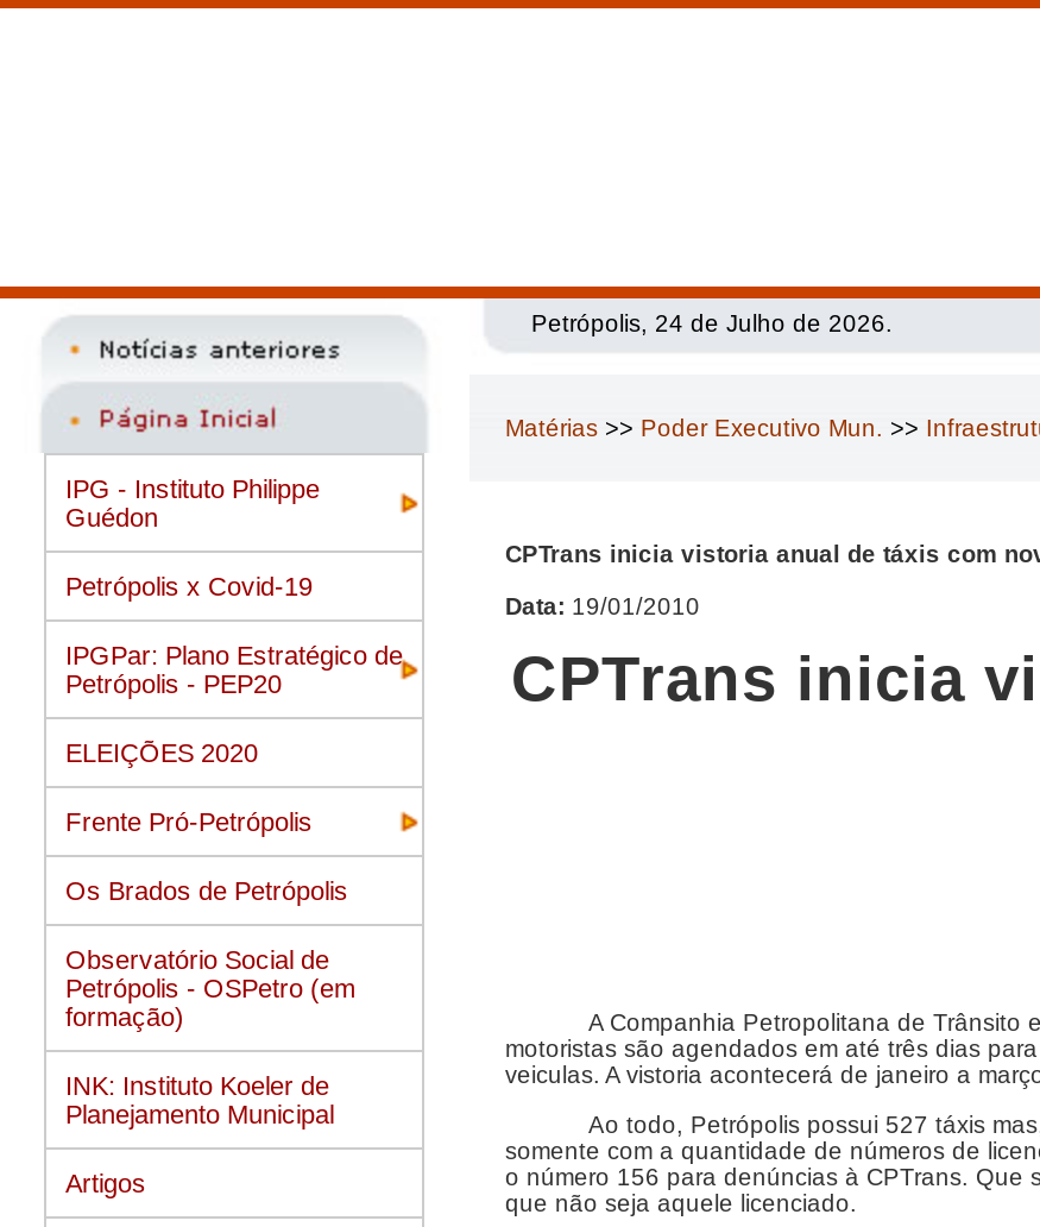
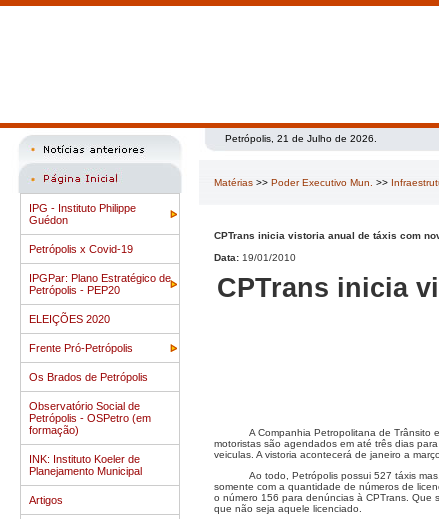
- Petrópolis, 24 de Julho de 2026.
+ Petrópolis, 21 de Julho de 2026.
